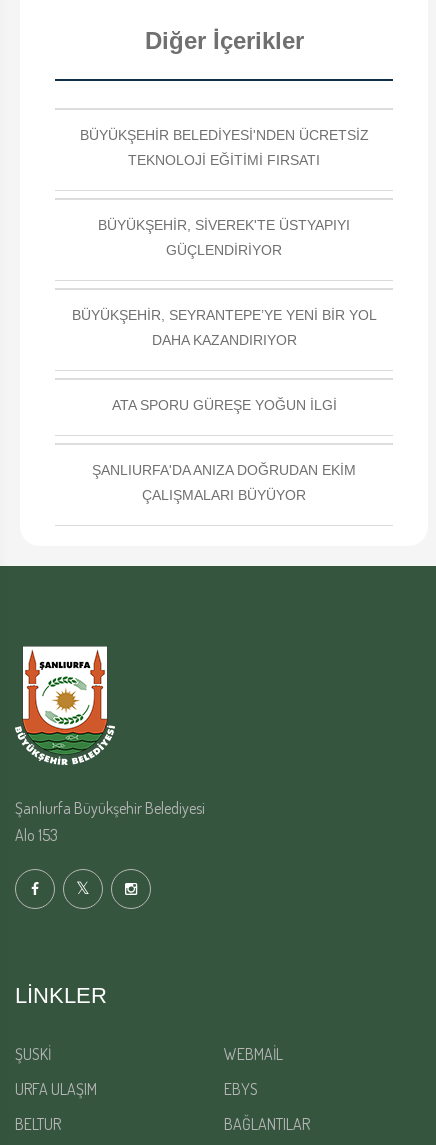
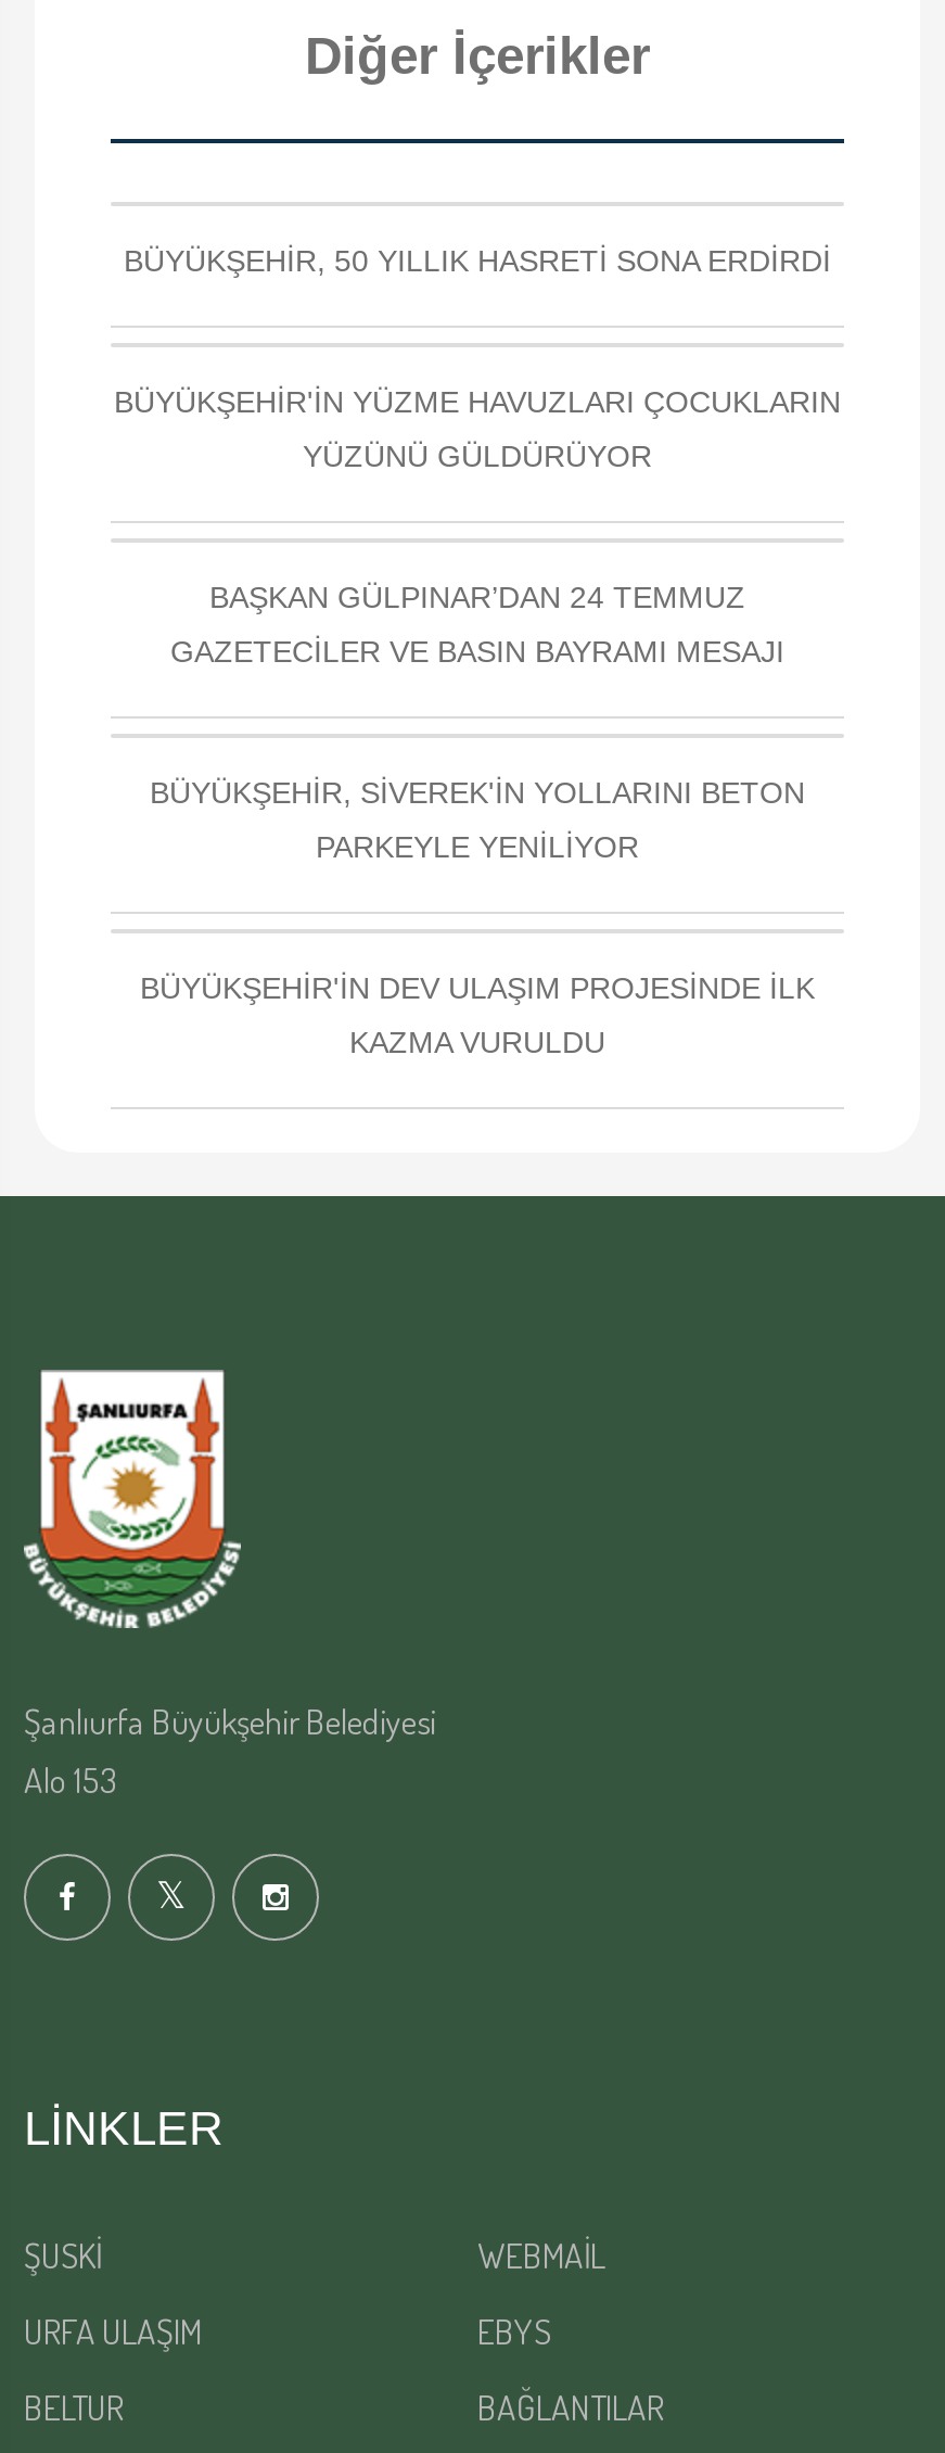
- BÜYÜKŞEHİR BELEDİYESİ'NDEN ÜCRETSİZ
+ BÜYÜKŞEHİR, 50 YILLIK HASRETİ SONA ERDİRDİ

- TEKNOLOJİ EĞİTİMİ FIRSATI
+ BÜYÜKŞEHİR'İN YÜZME HAVUZLARI ÇOCUKLARIN

- BÜYÜKŞEHİR, SİVEREK'TE ÜSTYAPIYI
+ YÜZÜNÜ GÜLDÜRÜYOR

- GÜÇLENDİRİYOR
+ BAŞKAN GÜLPINAR’DAN 24 TEMMUZ

- BÜYÜKŞEHİR, SEYRANTEPE’YE YENİ BİR YOL
+ GAZETECİLER VE BASIN BAYRAMI MESAJI

- DAHA KAZANDIRIYOR
+ BÜYÜKŞEHİR, SİVEREK'İN YOLLARINI BETON

- ATA SPORU GÜREŞE YOĞUN İLGİ
+ PARKEYLE YENİLİYOR

- ŞANLIURFA'DA ANIZA DOĞRUDAN EKİM
+ BÜYÜKŞEHİR'İN DEV ULAŞIM PROJESİNDE İLK

- ÇALIŞMALARI BÜYÜYOR
+ KAZMA VURULDU
